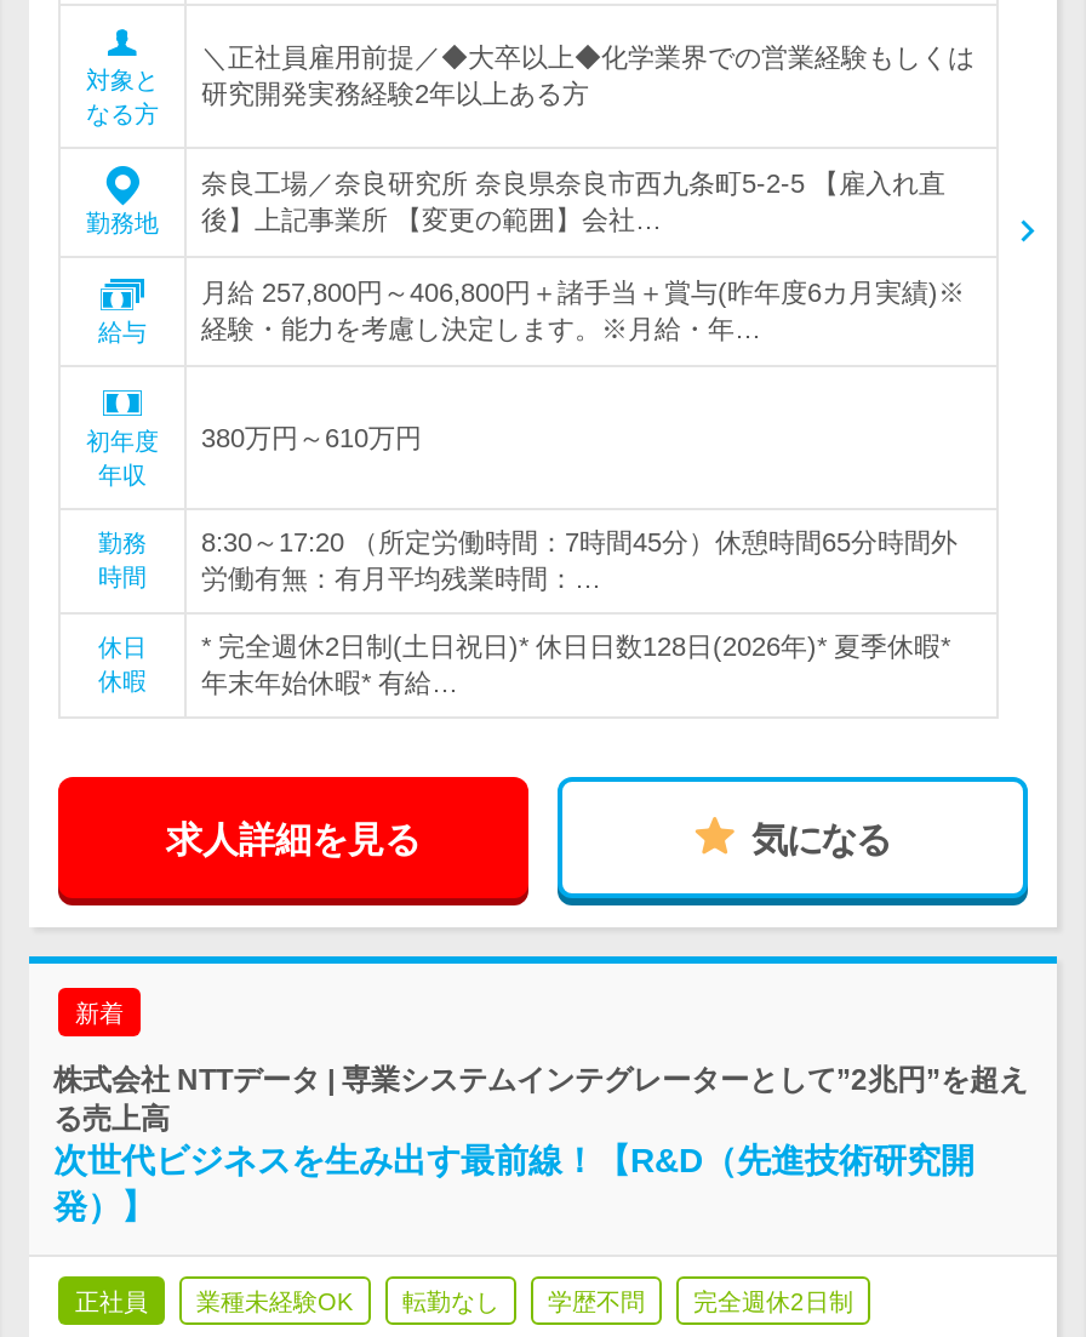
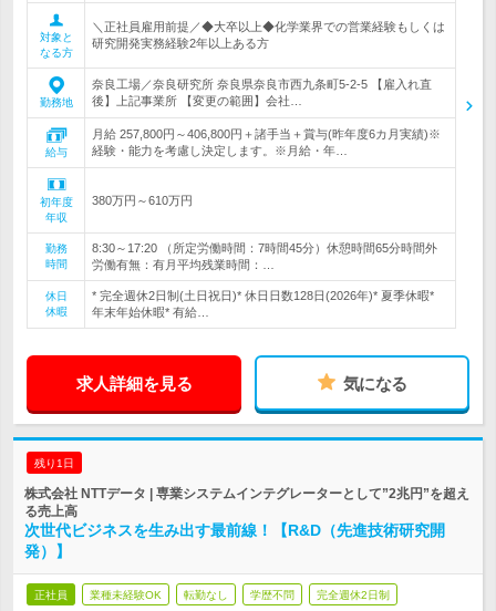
- 新着
+ 残り1日
